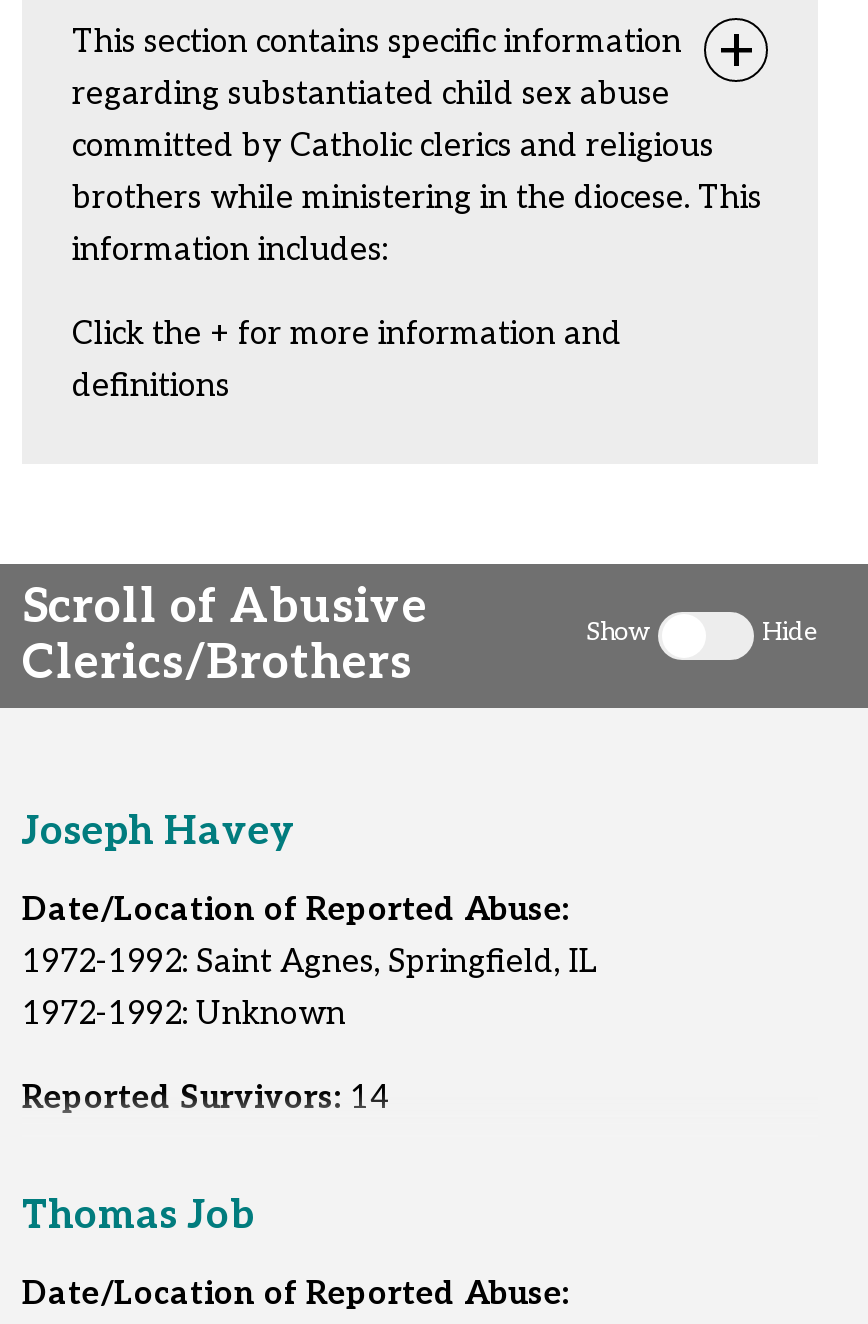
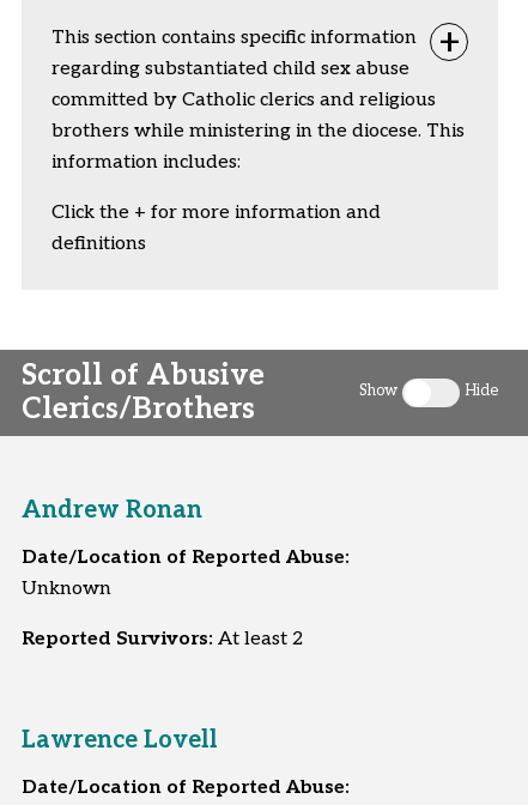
- Joseph Havey
+ Andrew Ronan

- 1972-1992: Saint Agnes, Springfield, IL
- 1972-1992: Unknown
+ Unknown

- Reported Survivors: 14
+ Reported Survivors: At least 2

- Thomas Job
+ Lawrence Lovell
